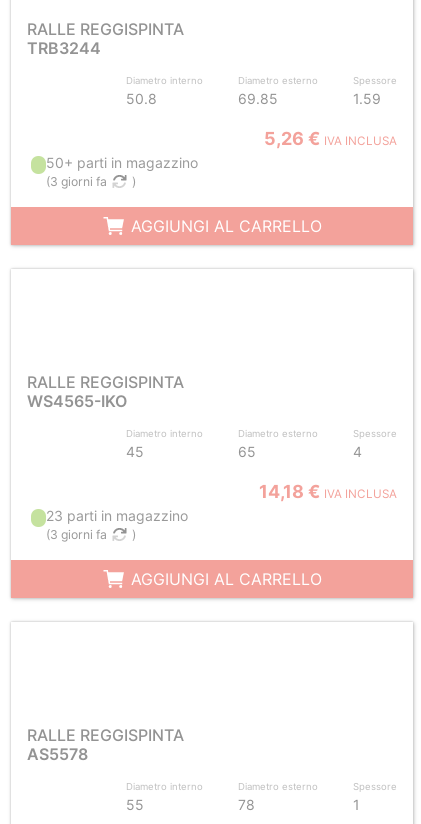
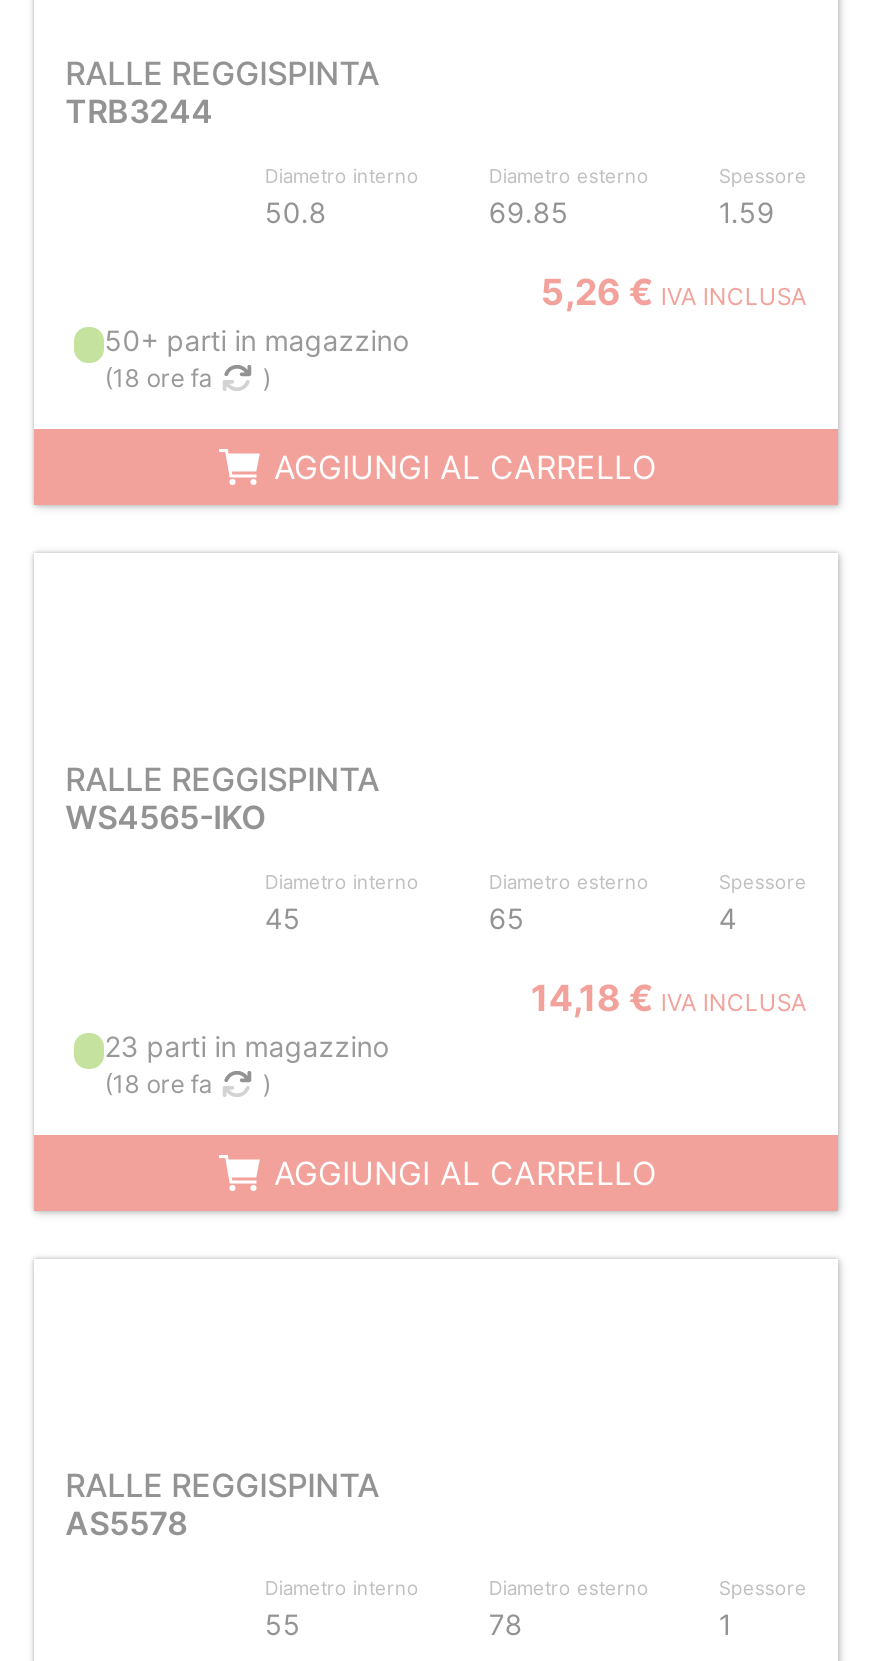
- (3 giorni fa
+ (18 ore fa

- (3 giorni fa
+ (18 ore fa
